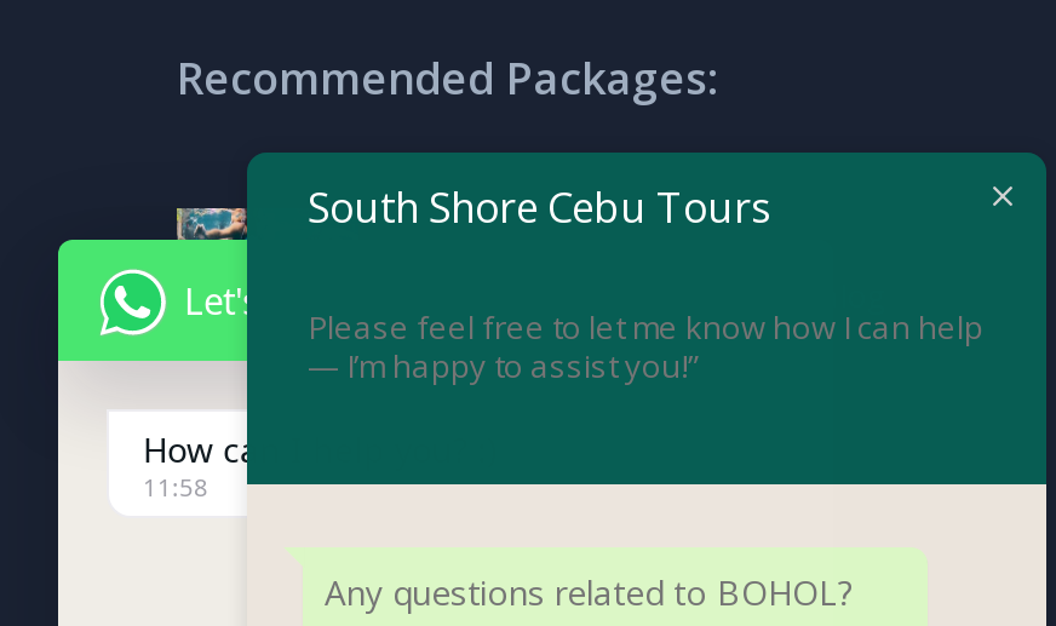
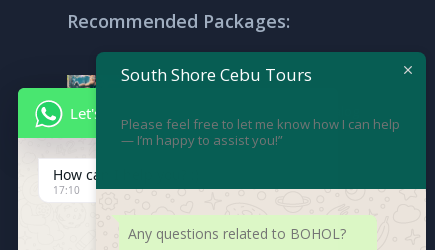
- 11:58
+ 17:10
